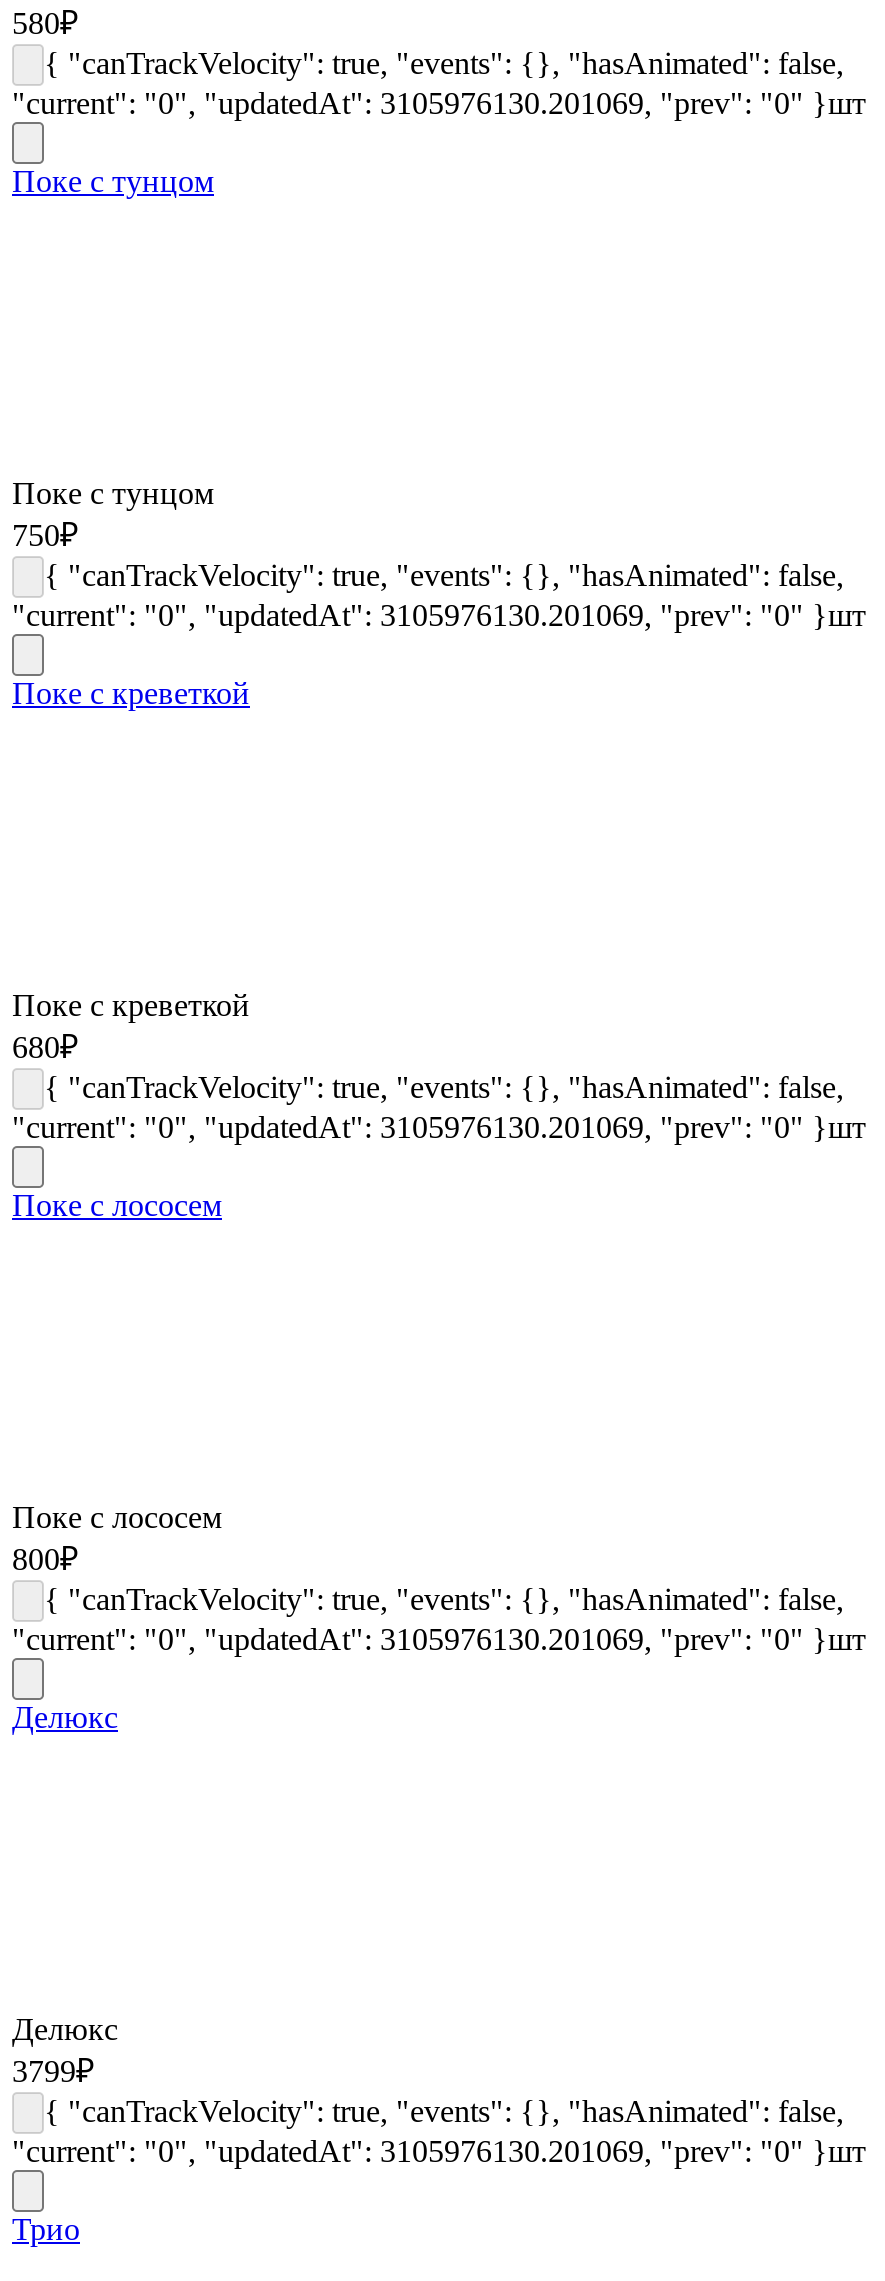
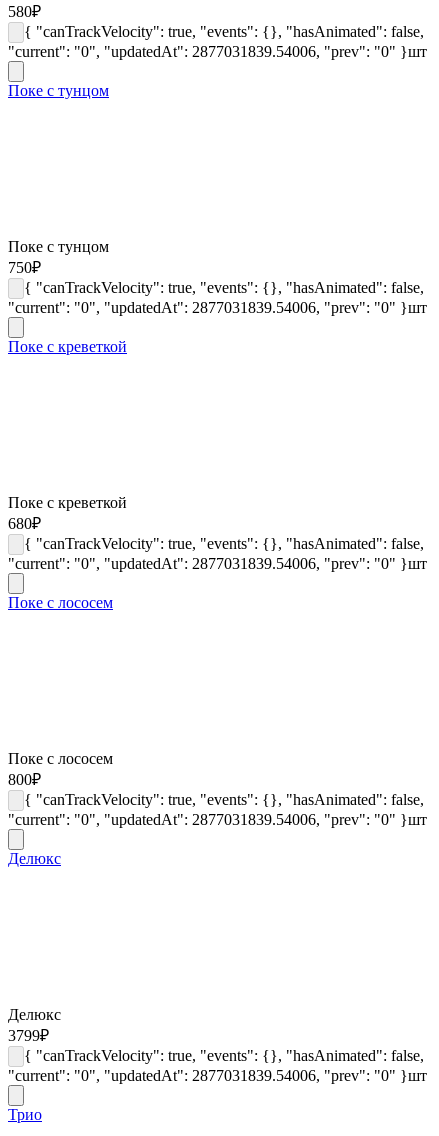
- "current": "0", "updatedAt": 3105976130.201069, "prev": "0" }шт
+ "current": "0", "updatedAt": 2877031839.54006, "prev": "0" }шт

- "current": "0", "updatedAt": 3105976130.201069, "prev": "0" }шт
+ "current": "0", "updatedAt": 2877031839.54006, "prev": "0" }шт

- "current": "0", "updatedAt": 3105976130.201069, "prev": "0" }шт
+ "current": "0", "updatedAt": 2877031839.54006, "prev": "0" }шт

- "current": "0", "updatedAt": 3105976130.201069, "prev": "0" }шт
+ "current": "0", "updatedAt": 2877031839.54006, "prev": "0" }шт

- "current": "0", "updatedAt": 3105976130.201069, "prev": "0" }шт
+ "current": "0", "updatedAt": 2877031839.54006, "prev": "0" }шт
